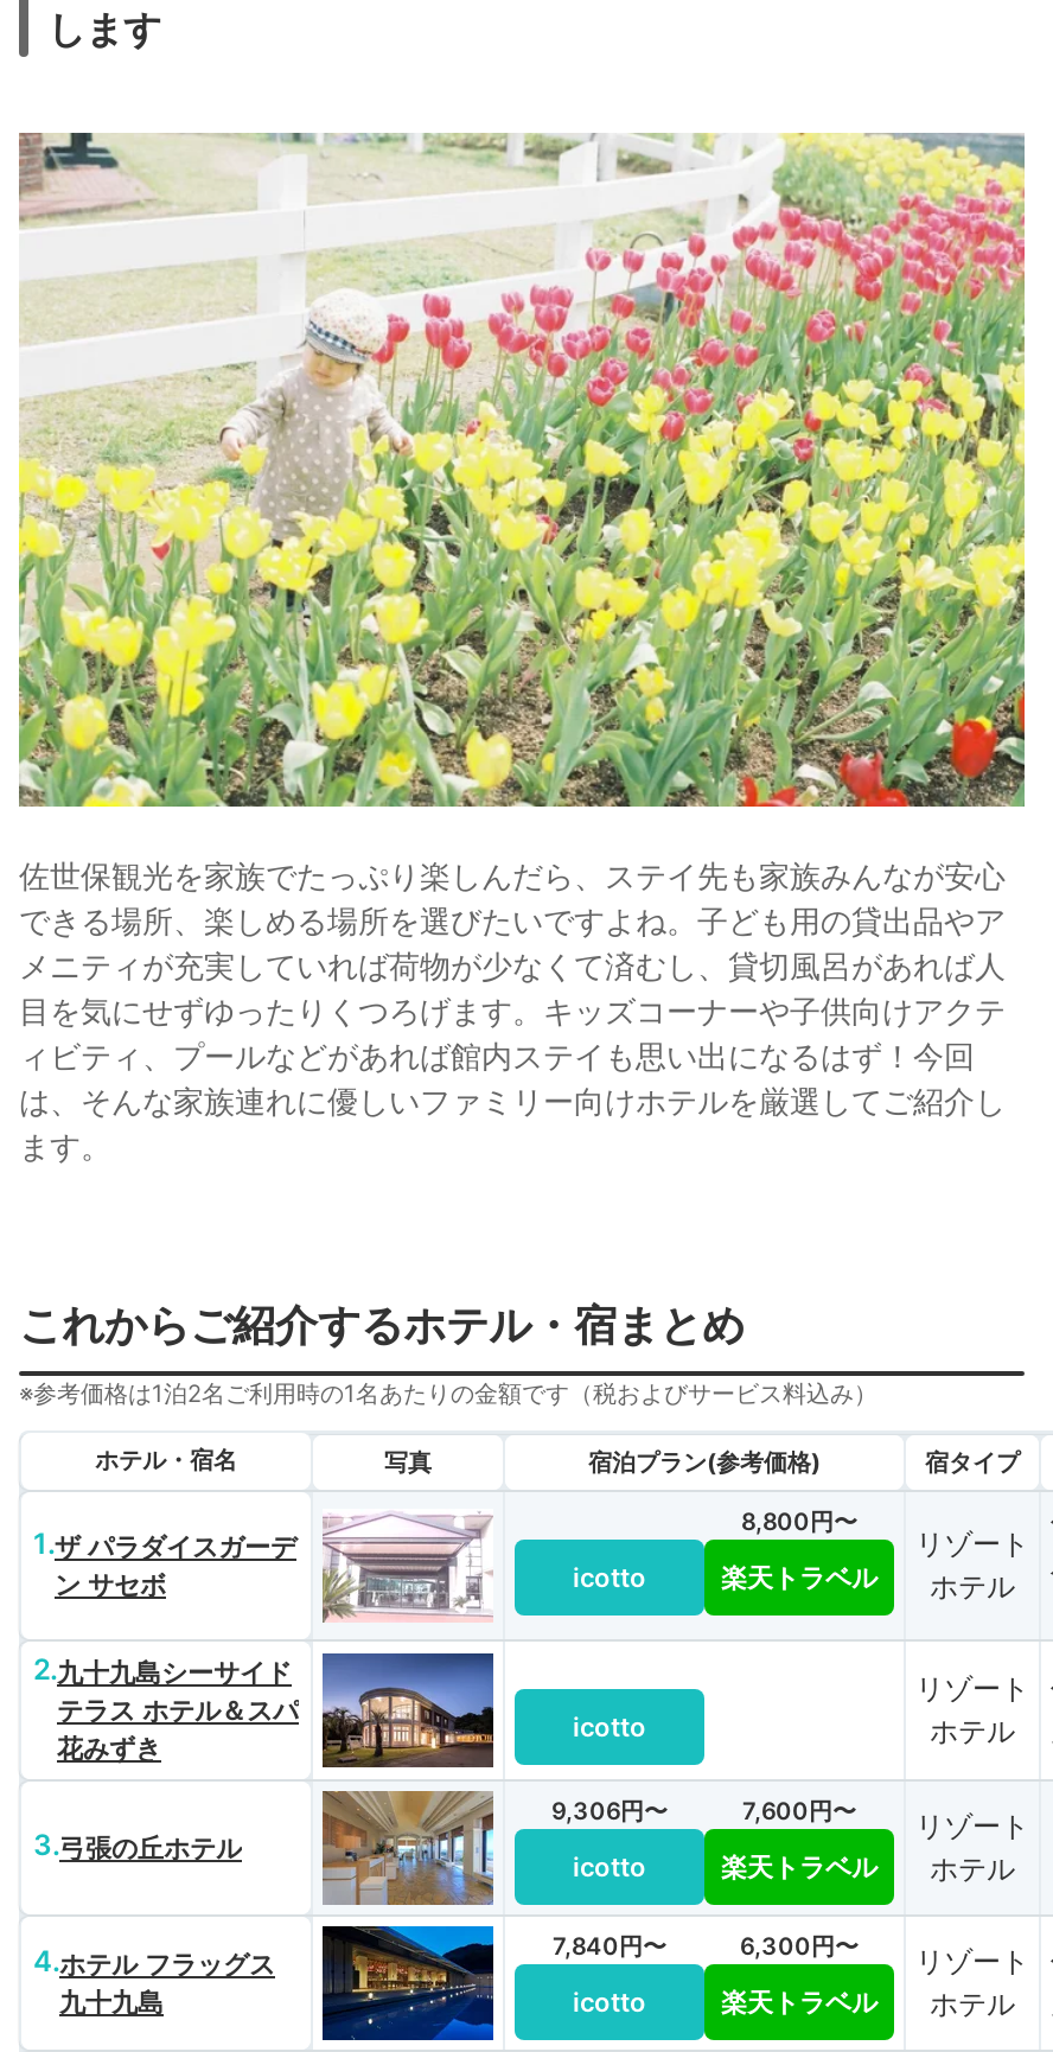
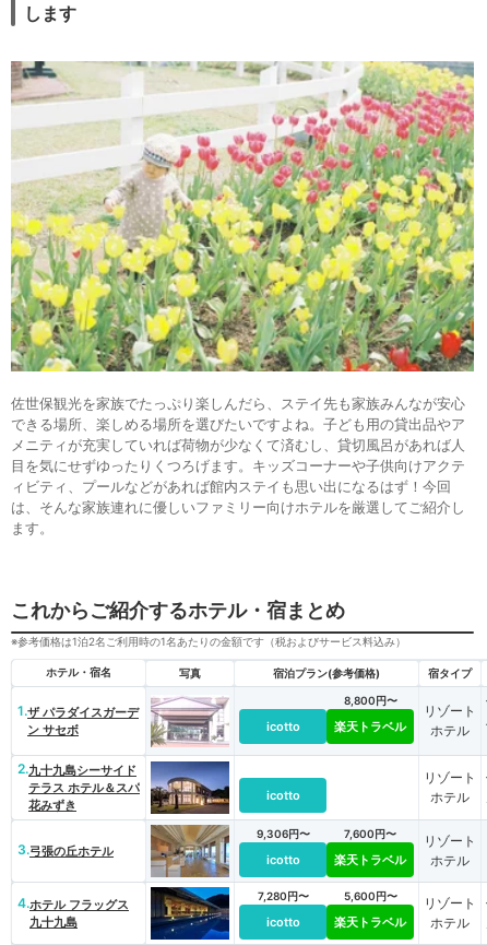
- 7,840円〜
+ 7,280円〜

- 6,300円〜
+ 5,600円〜
